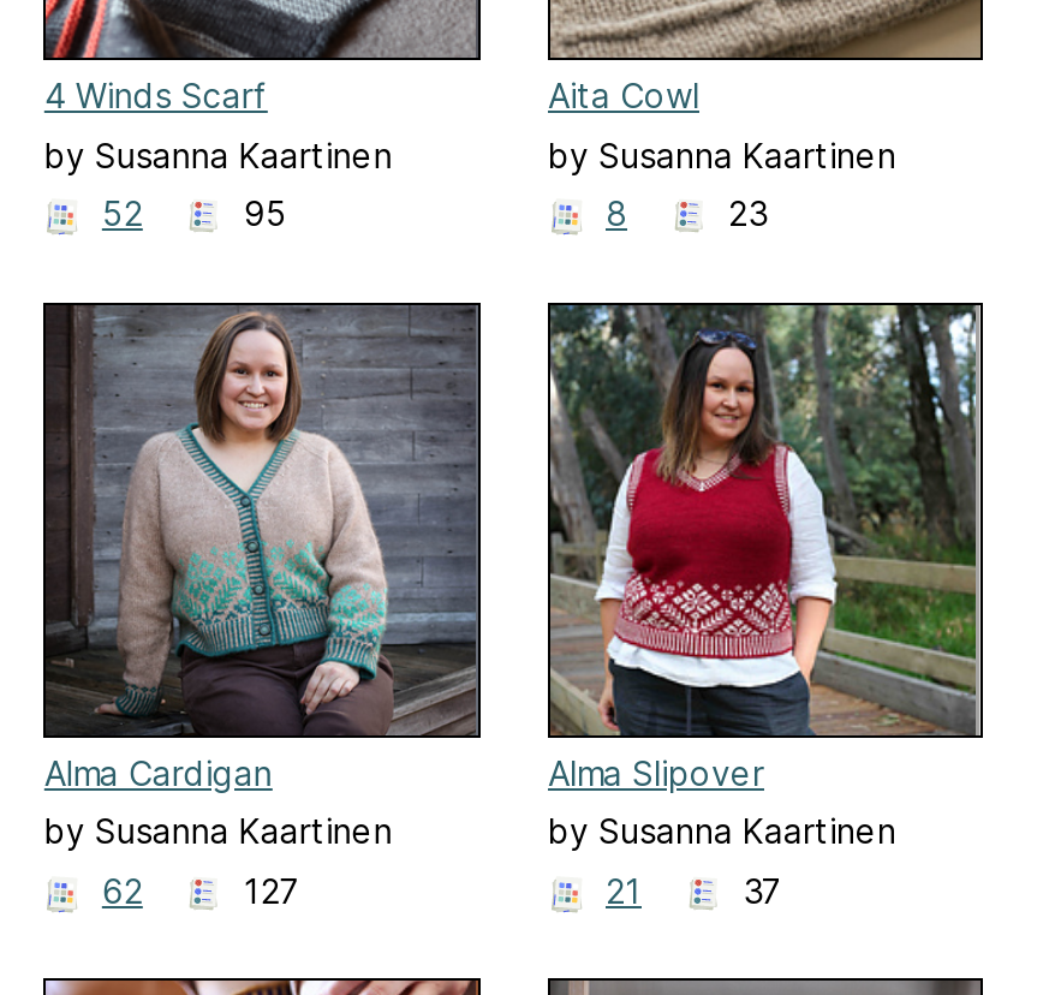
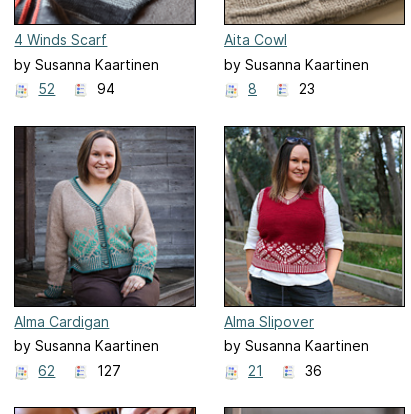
- 95
+ 94

- 37
+ 36
